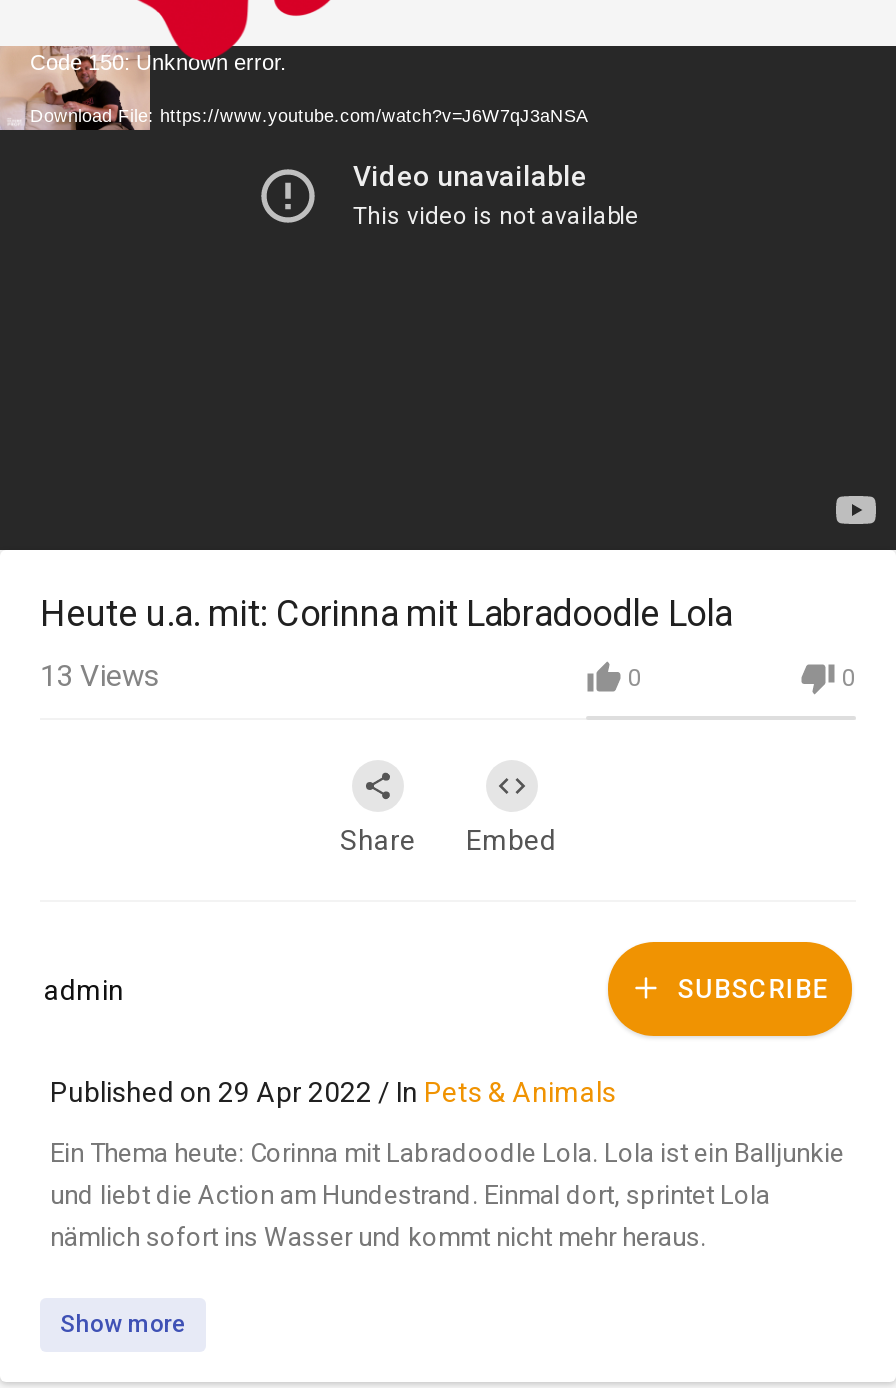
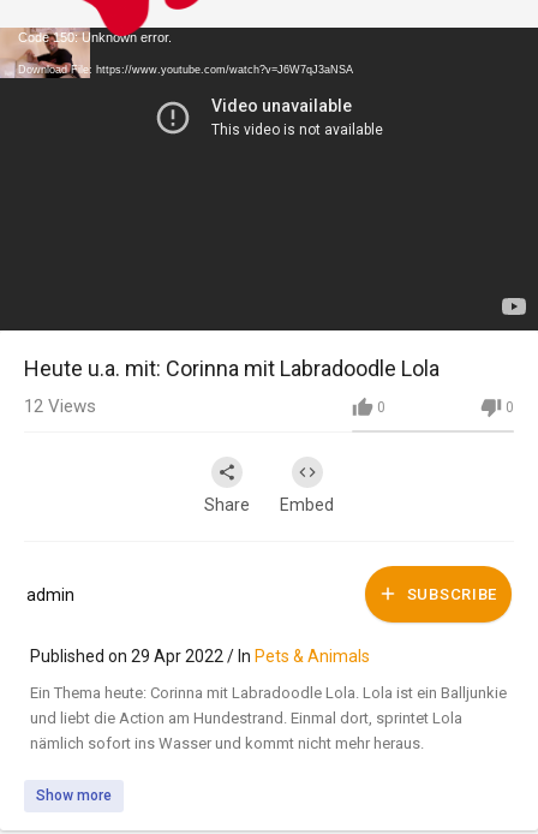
- 13 Views
+ 12 Views
